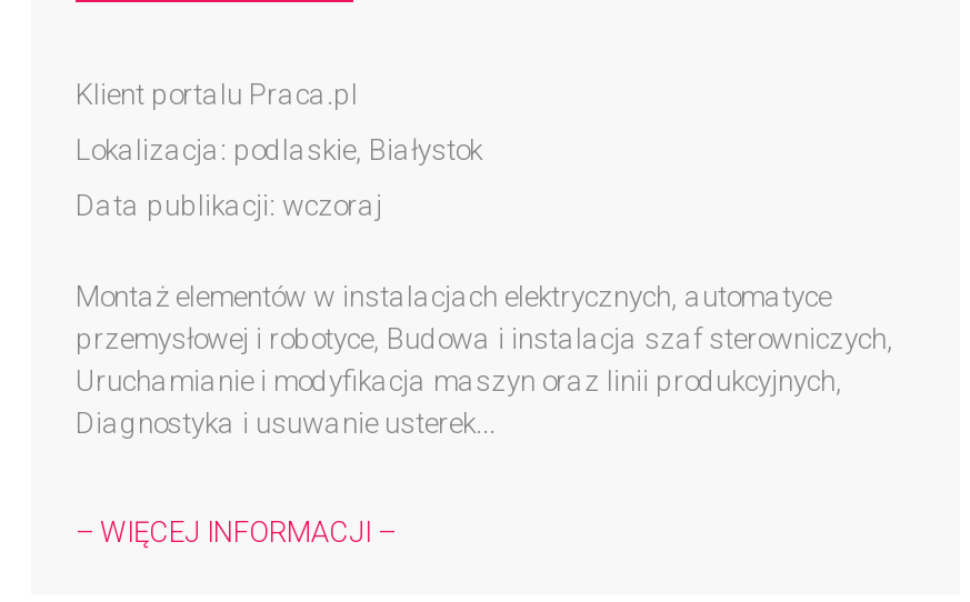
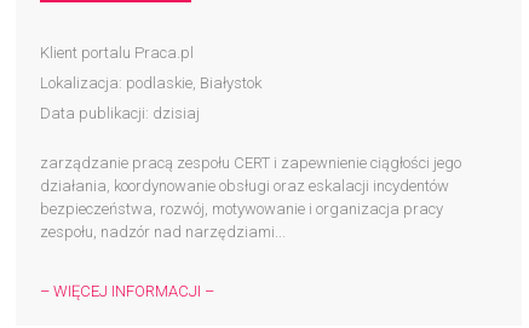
- Data publikacji: wczoraj
+ Data publikacji: dzisiaj

- Montaż elementów w instalacjach elektrycznych, automatyce
- przemysłowej i robotyce, Budowa i instalacja szaf sterowniczych,
- Uruchamianie i modyfikacja maszyn oraz linii produkcyjnych,
- Diagnostyka i usuwanie usterek...
+ zarządzanie pracą zespołu CERT i zapewnienie ciągłości jego
+ działania, koordynowanie obsługi oraz eskalacji incydentów
+ bezpieczeństwa, rozwój, motywowanie i organizacja pracy
+ zespołu, nadzór nad narzędziami...
